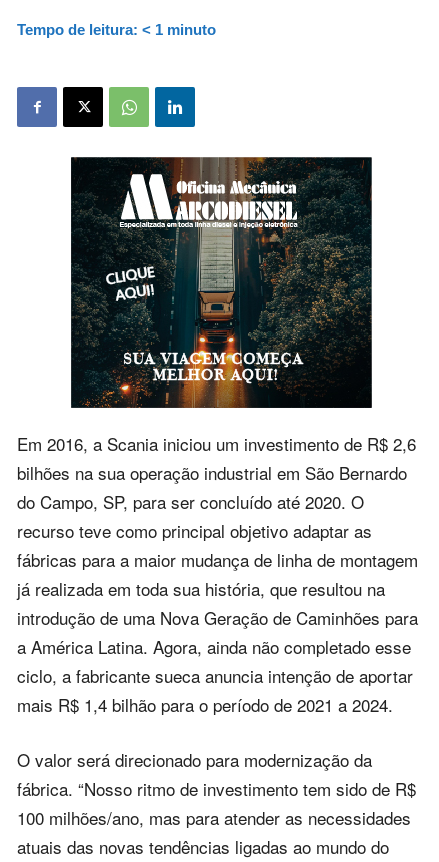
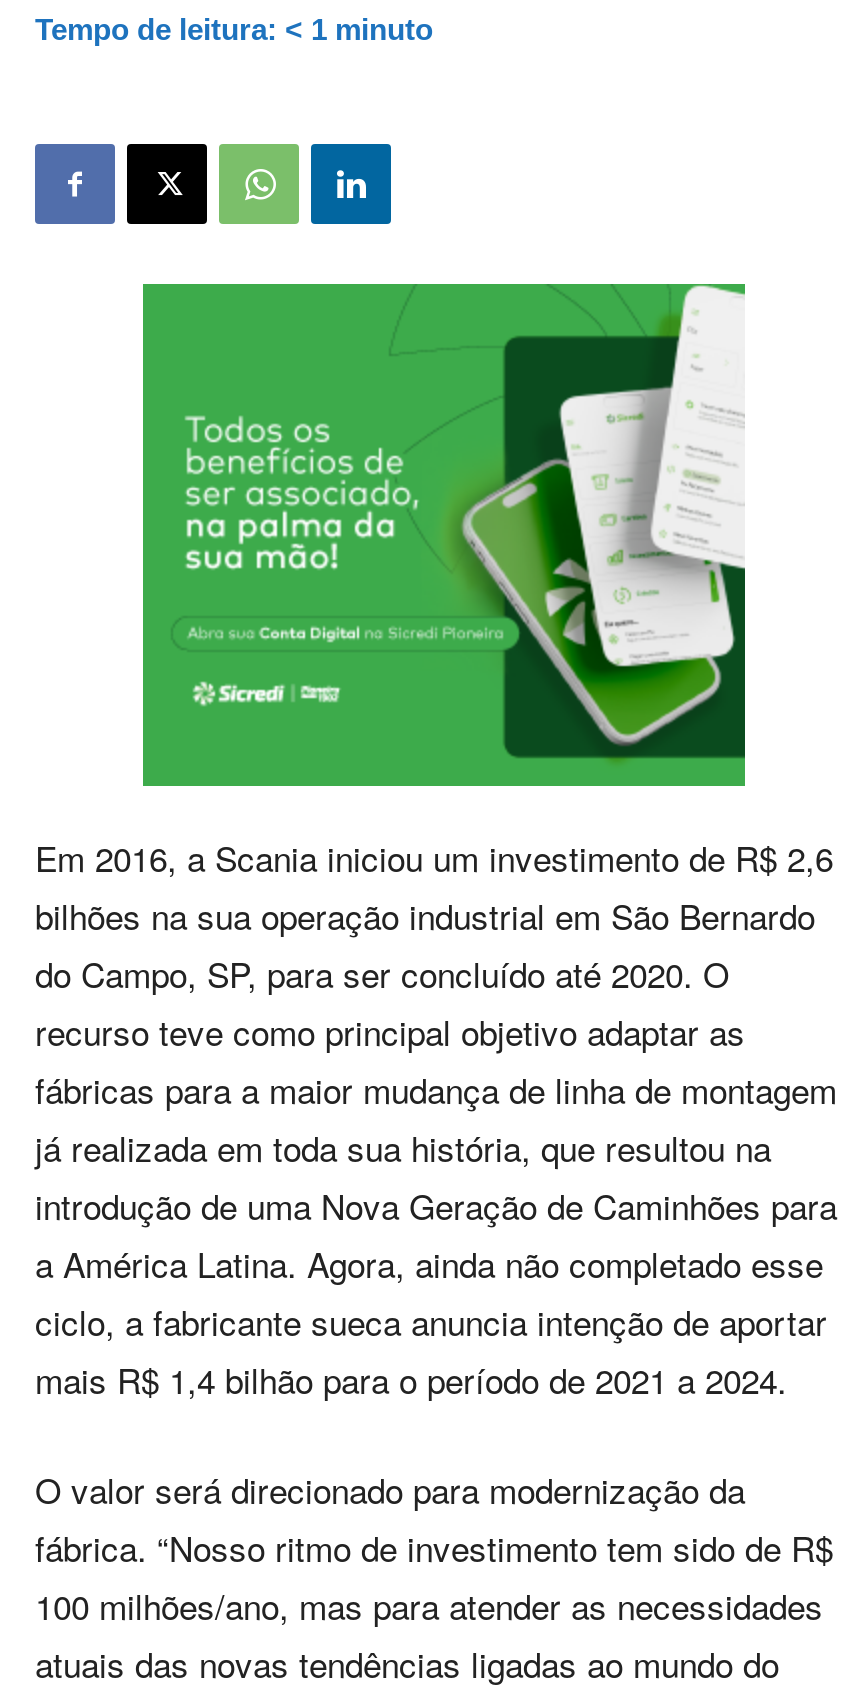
- [image]
+ [image]
